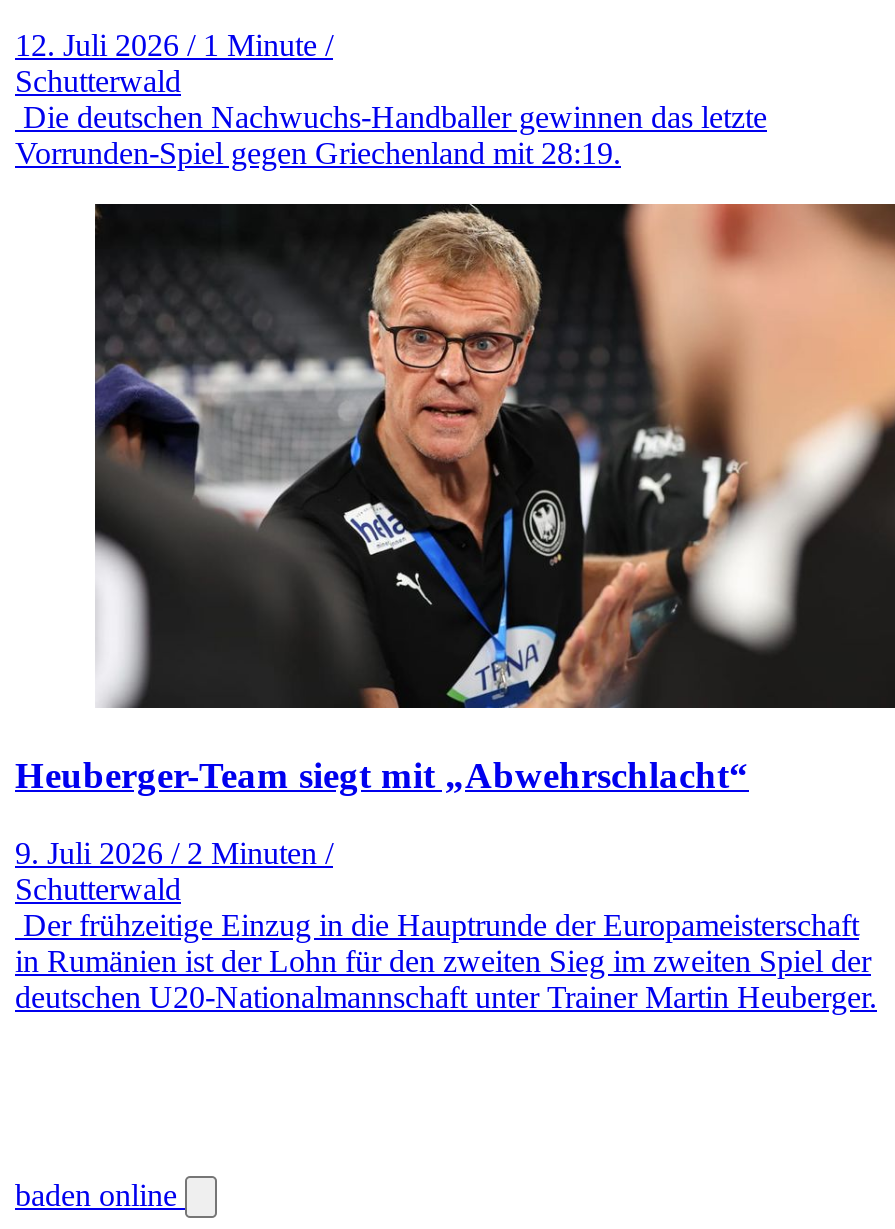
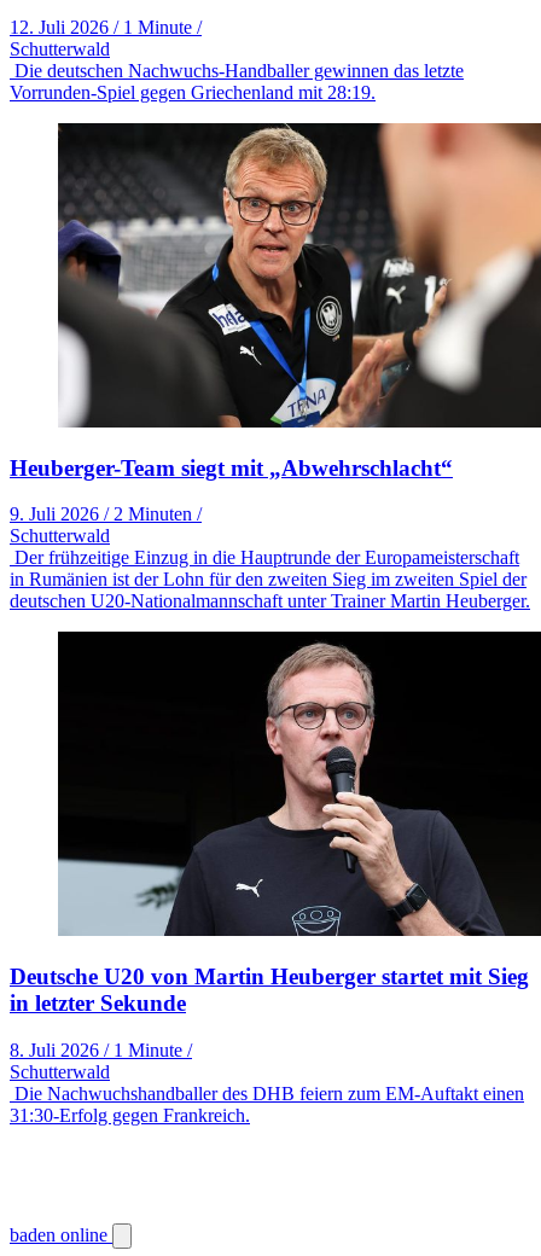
+ [image]
+ Deutsche U20 von Martin Heuberger startet mit Sieg
+ in letzter Sekunde
+ 8. Juli 2026 / 1 Minute /
+ Schutterwald
+ Die Nachwuchshandballer des DHB feiern zum EM-Auftakt einen
+ 31:30-Erfolg gegen Frankreich.
